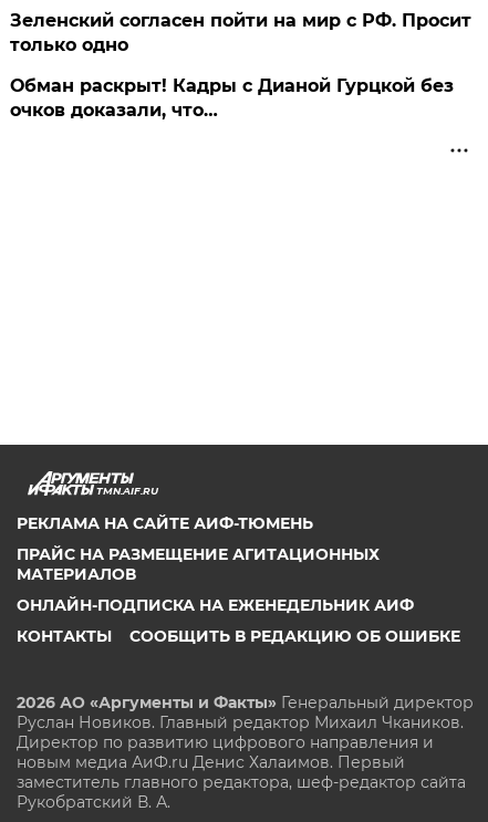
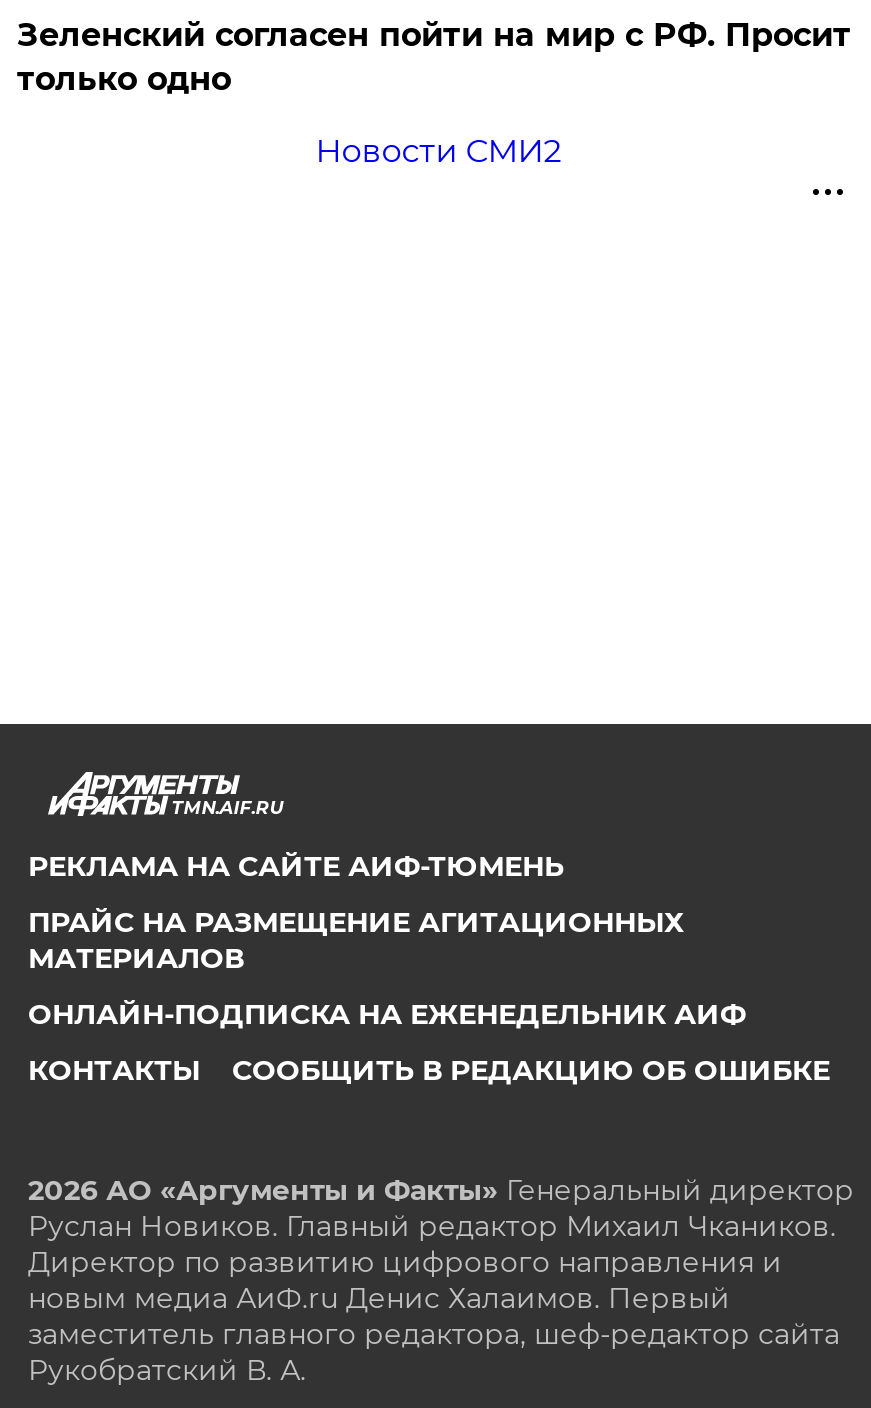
- Обман раскрыт! Кадры с Дианой Гурцкой без
- очков доказали, что…
+ Новости СМИ2
